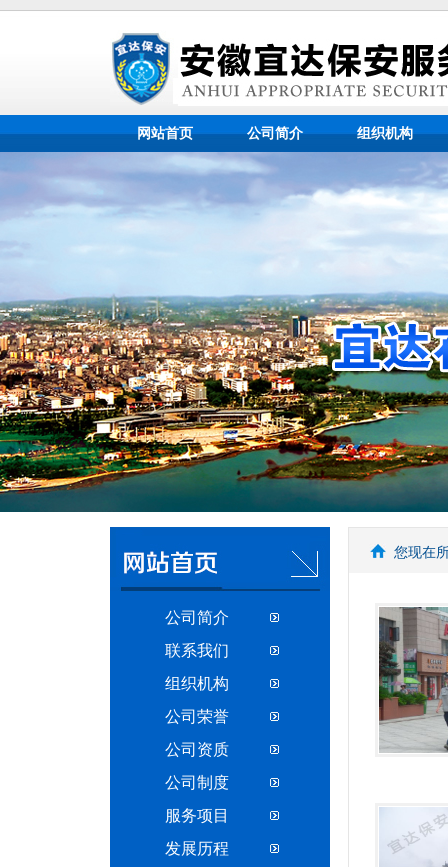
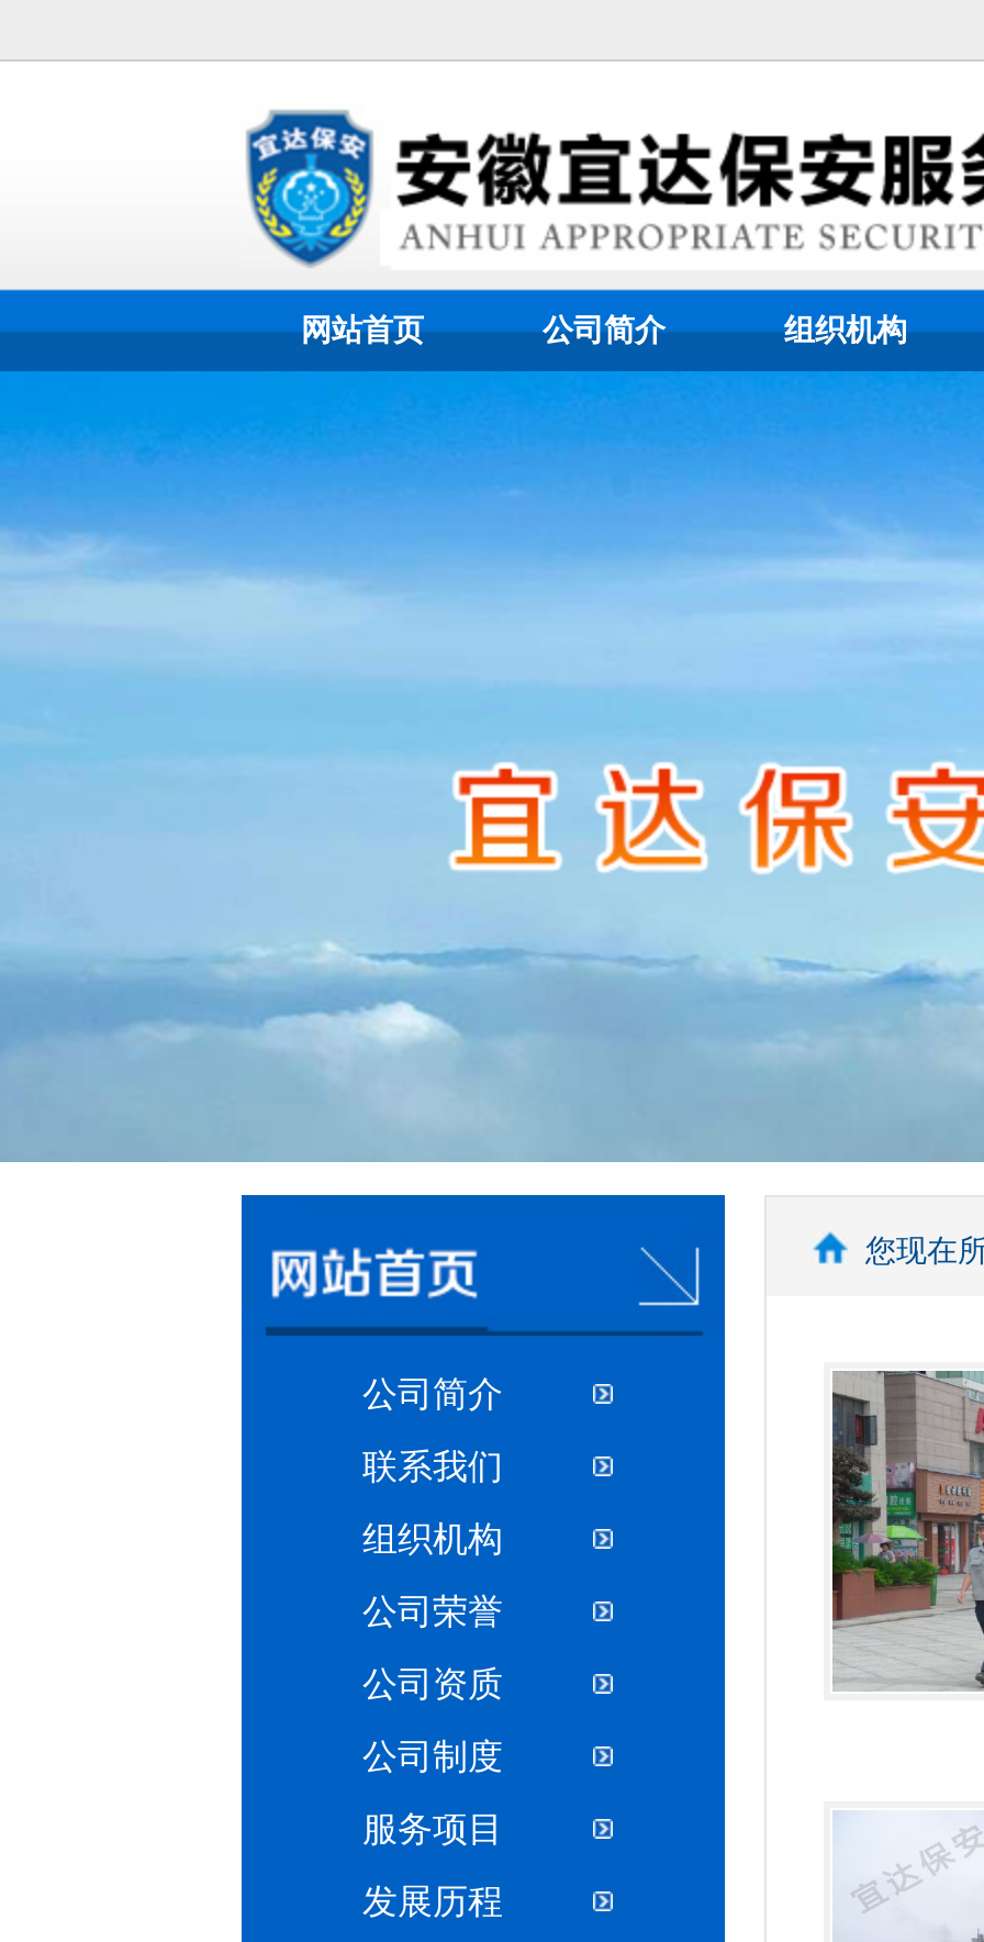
- [image]
+ [image]
